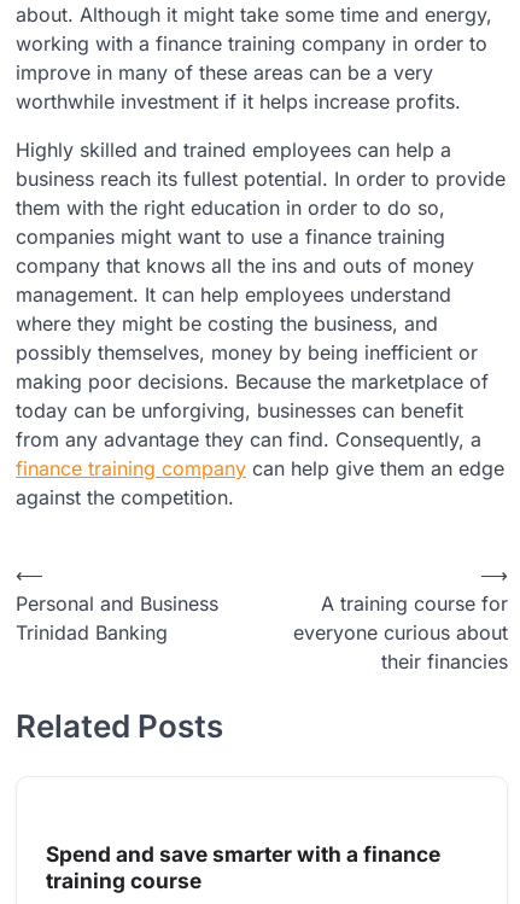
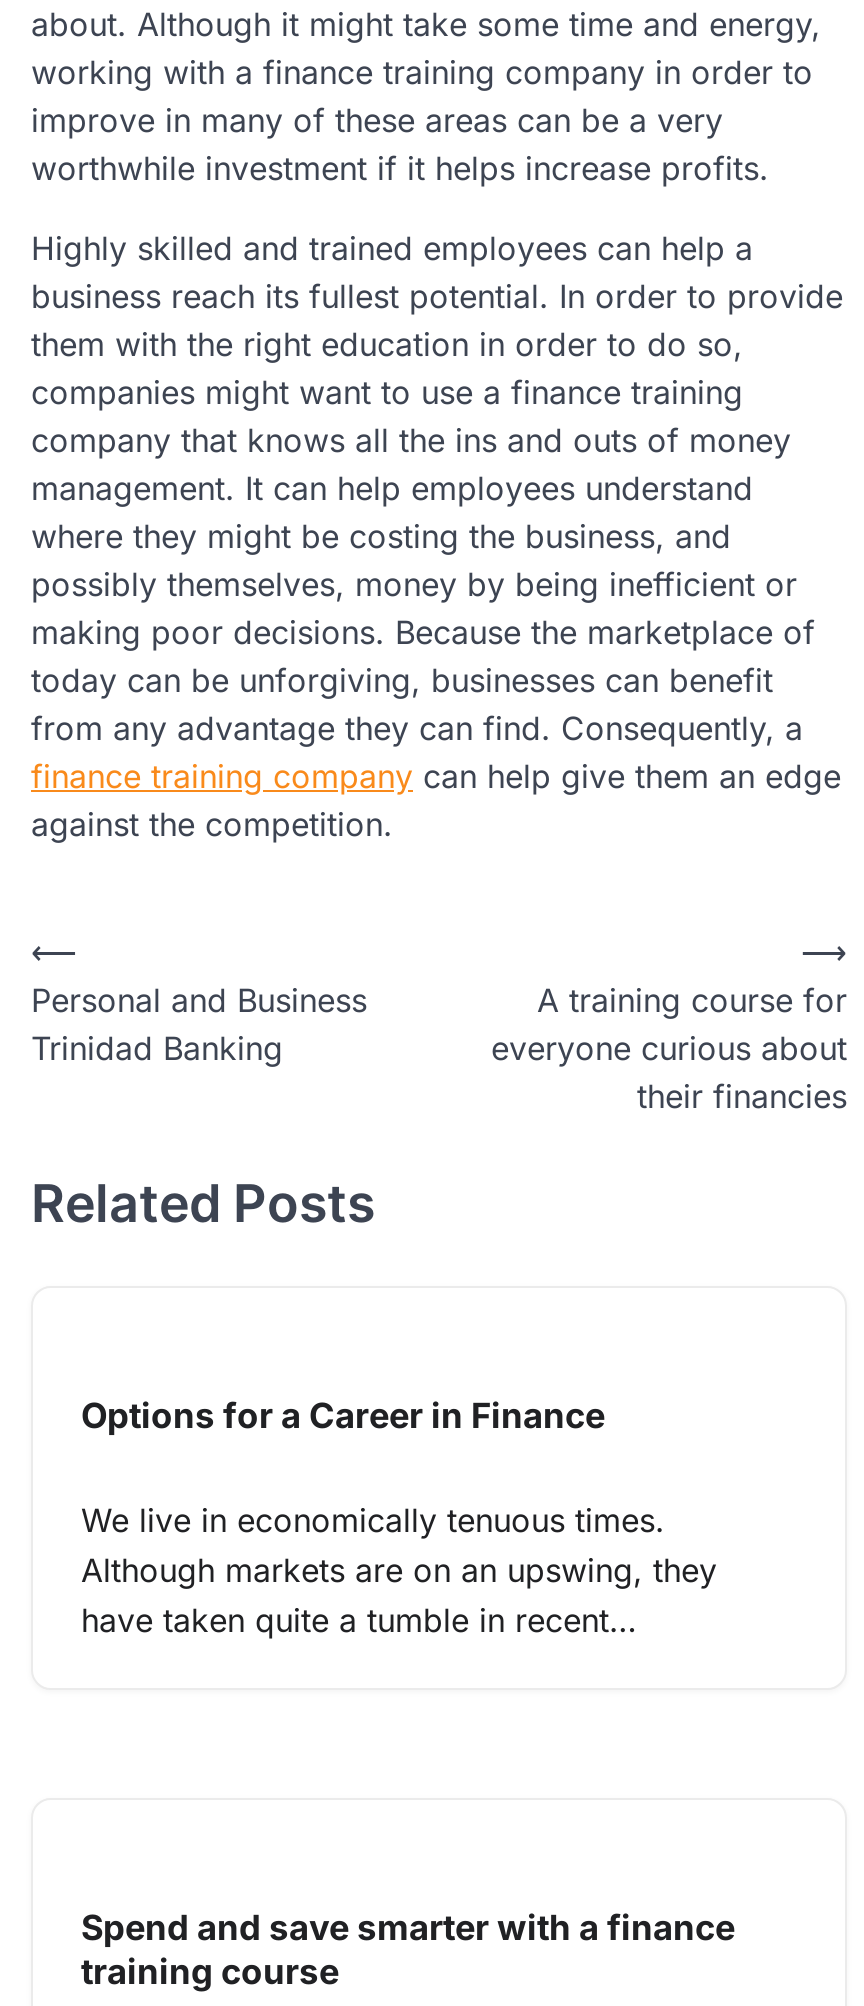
+ Options for a Career in Finance
+ We live in economically tenuous times.
+ Although markets are on an upswing, they
+ have taken quite a tumble in recent…
